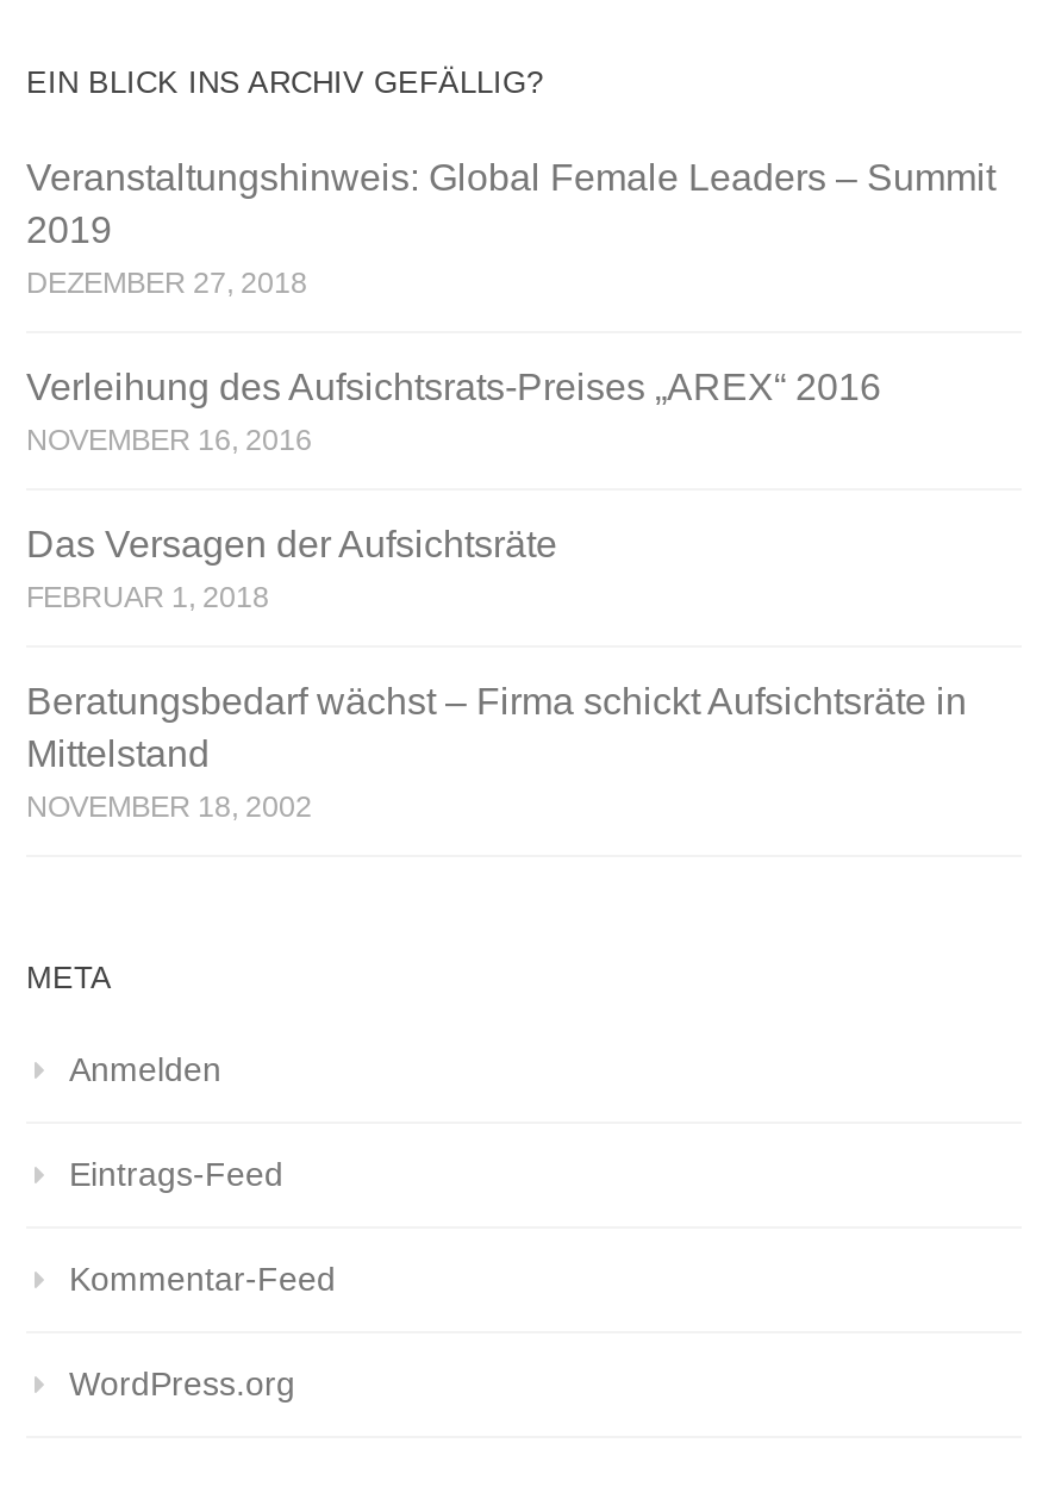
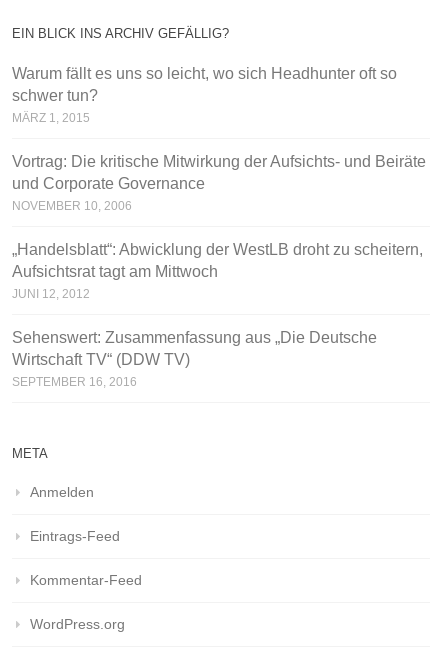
- Veranstaltungshinweis: Global Female Leaders – Summit
- 2019
- DEZEMBER 27, 2018
+ Warum fällt es uns so leicht, wo sich Headhunter oft so
+ schwer tun?
+ MÄRZ 1, 2015

- Verleihung des Aufsichtsrats-Preises „AREX“ 2016
- NOVEMBER 16, 2016
+ Vortrag: Die kritische Mitwirkung der Aufsichts- und Beiräte
+ und Corporate Governance
+ NOVEMBER 10, 2006

- Das Versagen der Aufsichtsräte
- FEBRUAR 1, 2018
+ „Handelsblatt“: Abwicklung der WestLB droht zu scheitern,
+ Aufsichtsrat tagt am Mittwoch
+ JUNI 12, 2012

- Beratungsbedarf wächst – Firma schickt Aufsichtsräte in
- Mittelstand
- NOVEMBER 18, 2002
+ Sehenswert: Zusammenfassung aus „Die Deutsche
+ Wirtschaft TV“ (DDW TV)
+ SEPTEMBER 16, 2016
